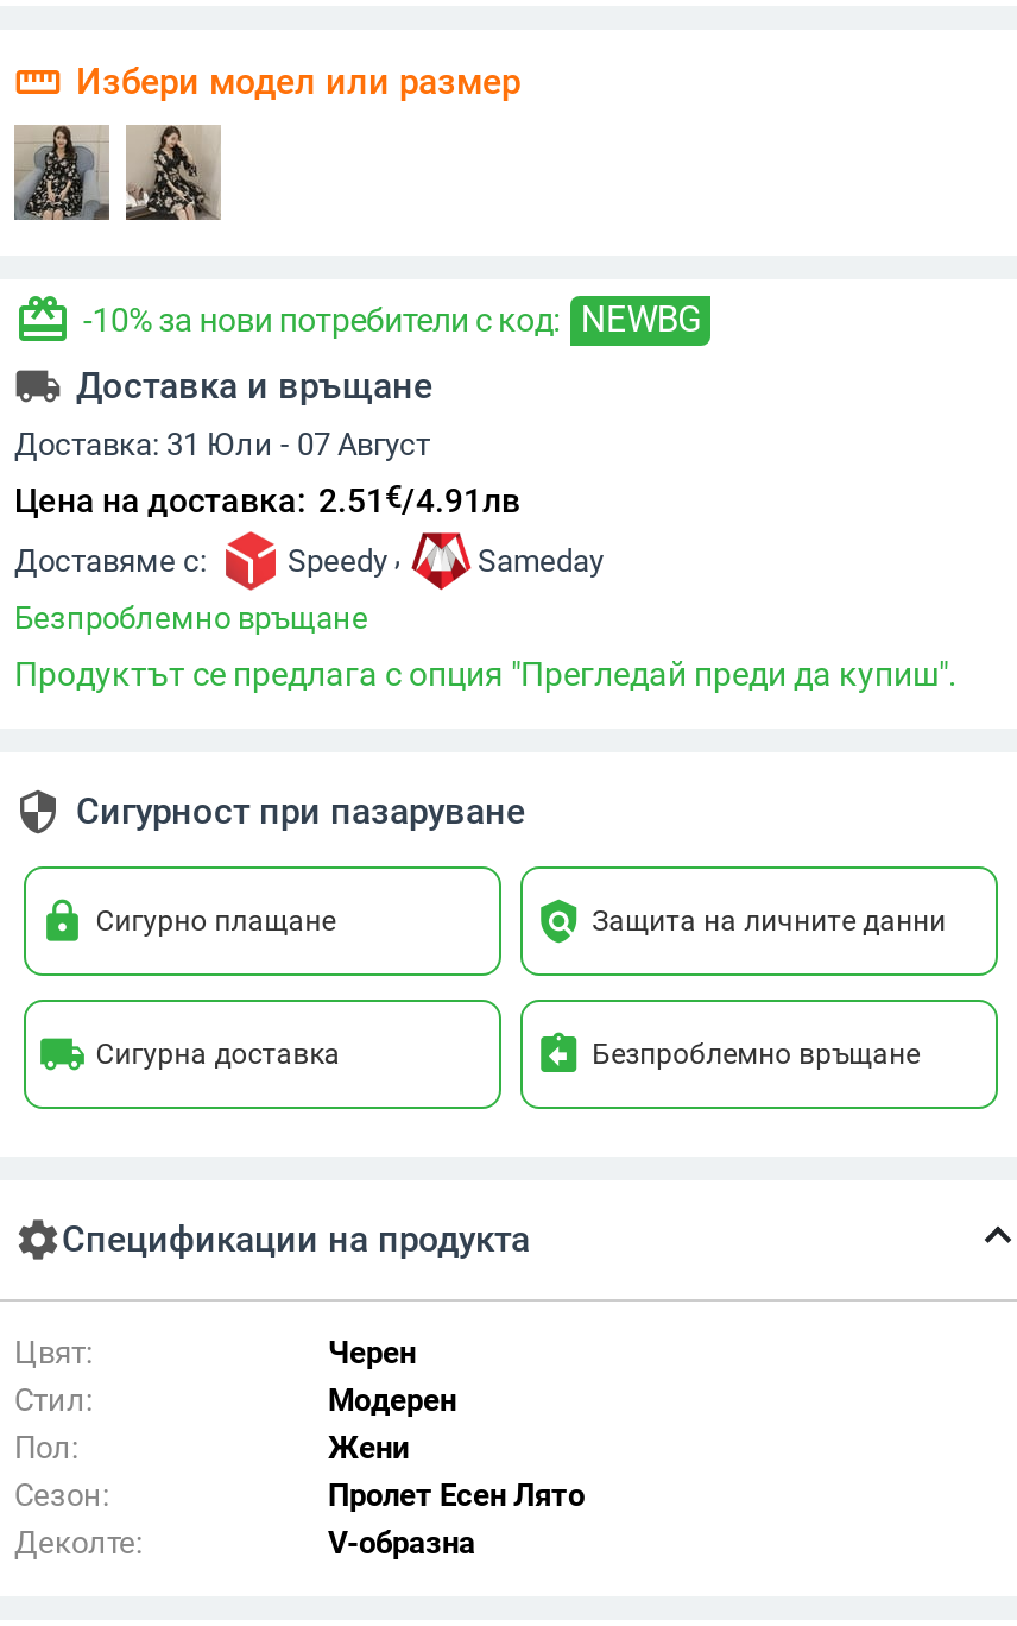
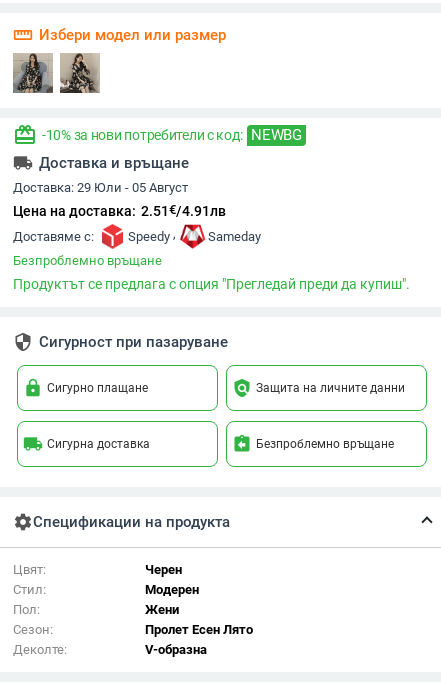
- Доставка: 31 Юли - 07 Август
+ Доставка: 29 Юли - 05 Август
